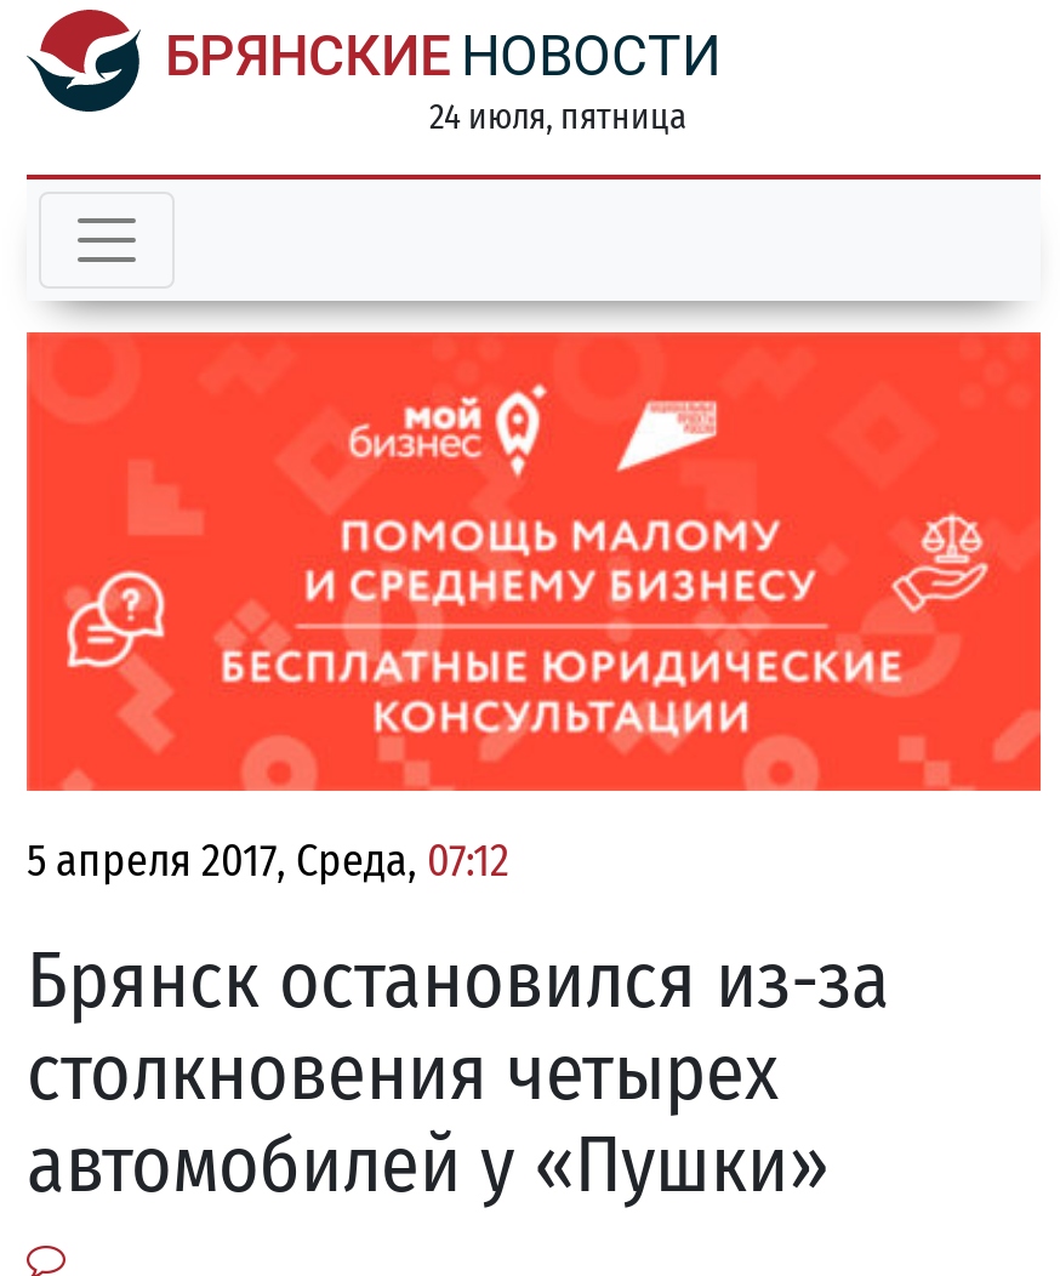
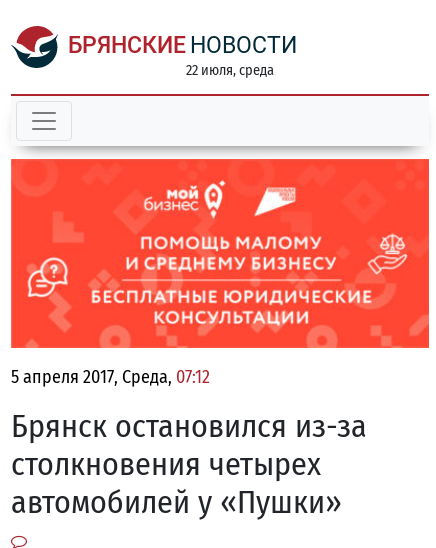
- 24 июля, пятница
+ 22 июля, среда
